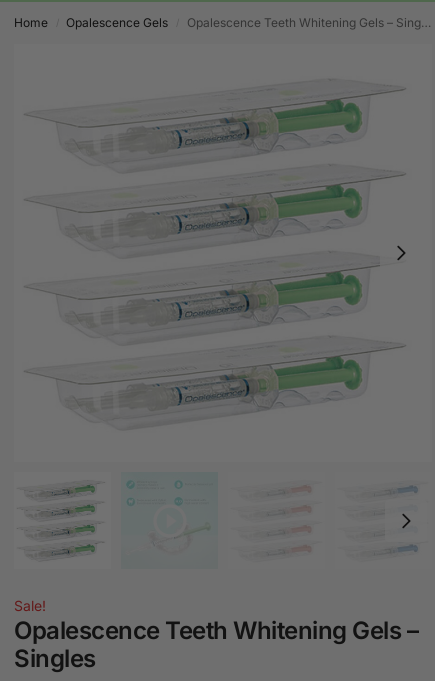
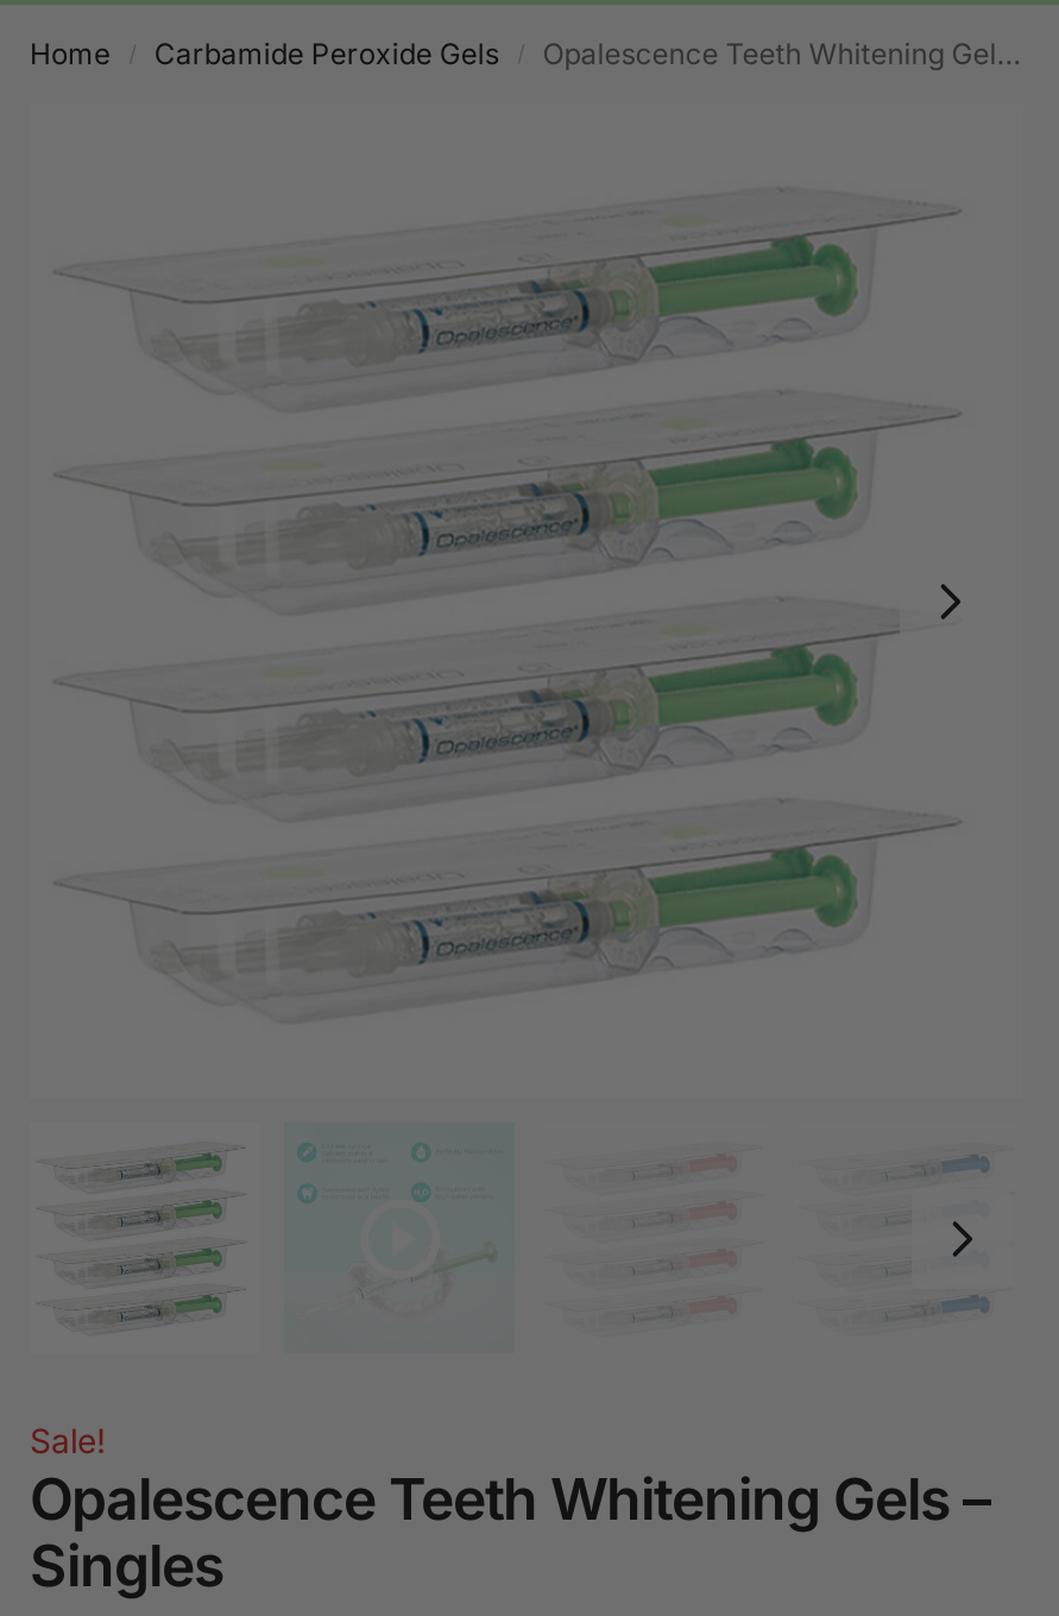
- Opalescence Gels
+ Carbamide Peroxide Gels
